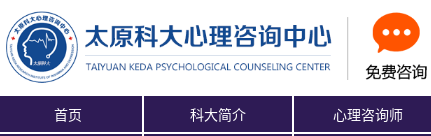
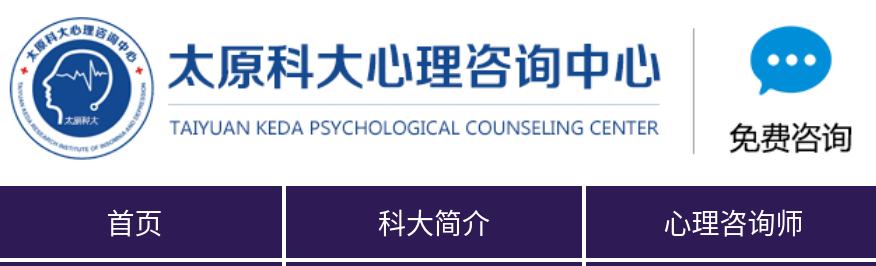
- [image]
+ [image]
